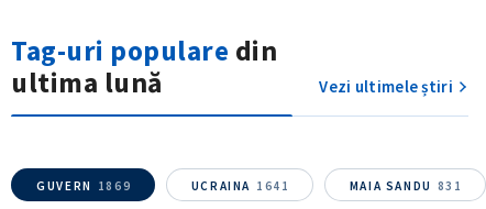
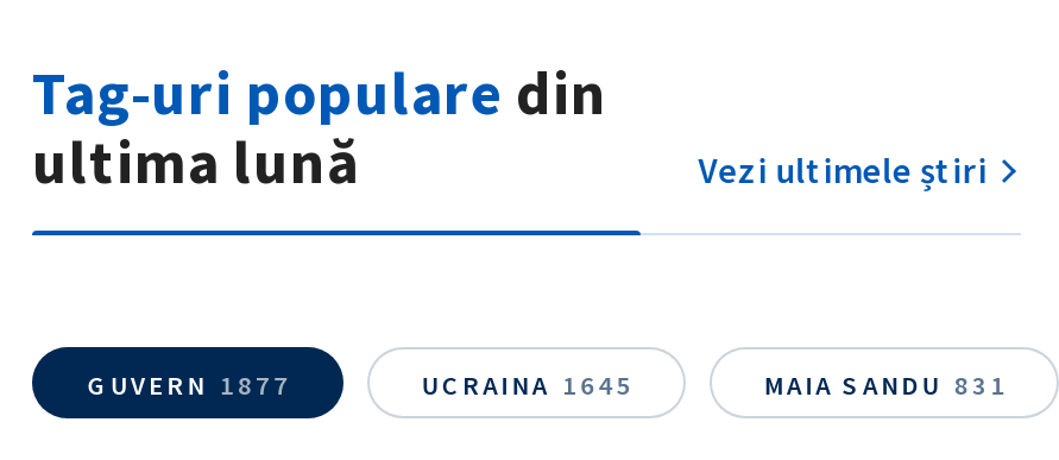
- GUVERN 1869
+ GUVERN 1877

- UCRAINA 1641
+ UCRAINA 1645
